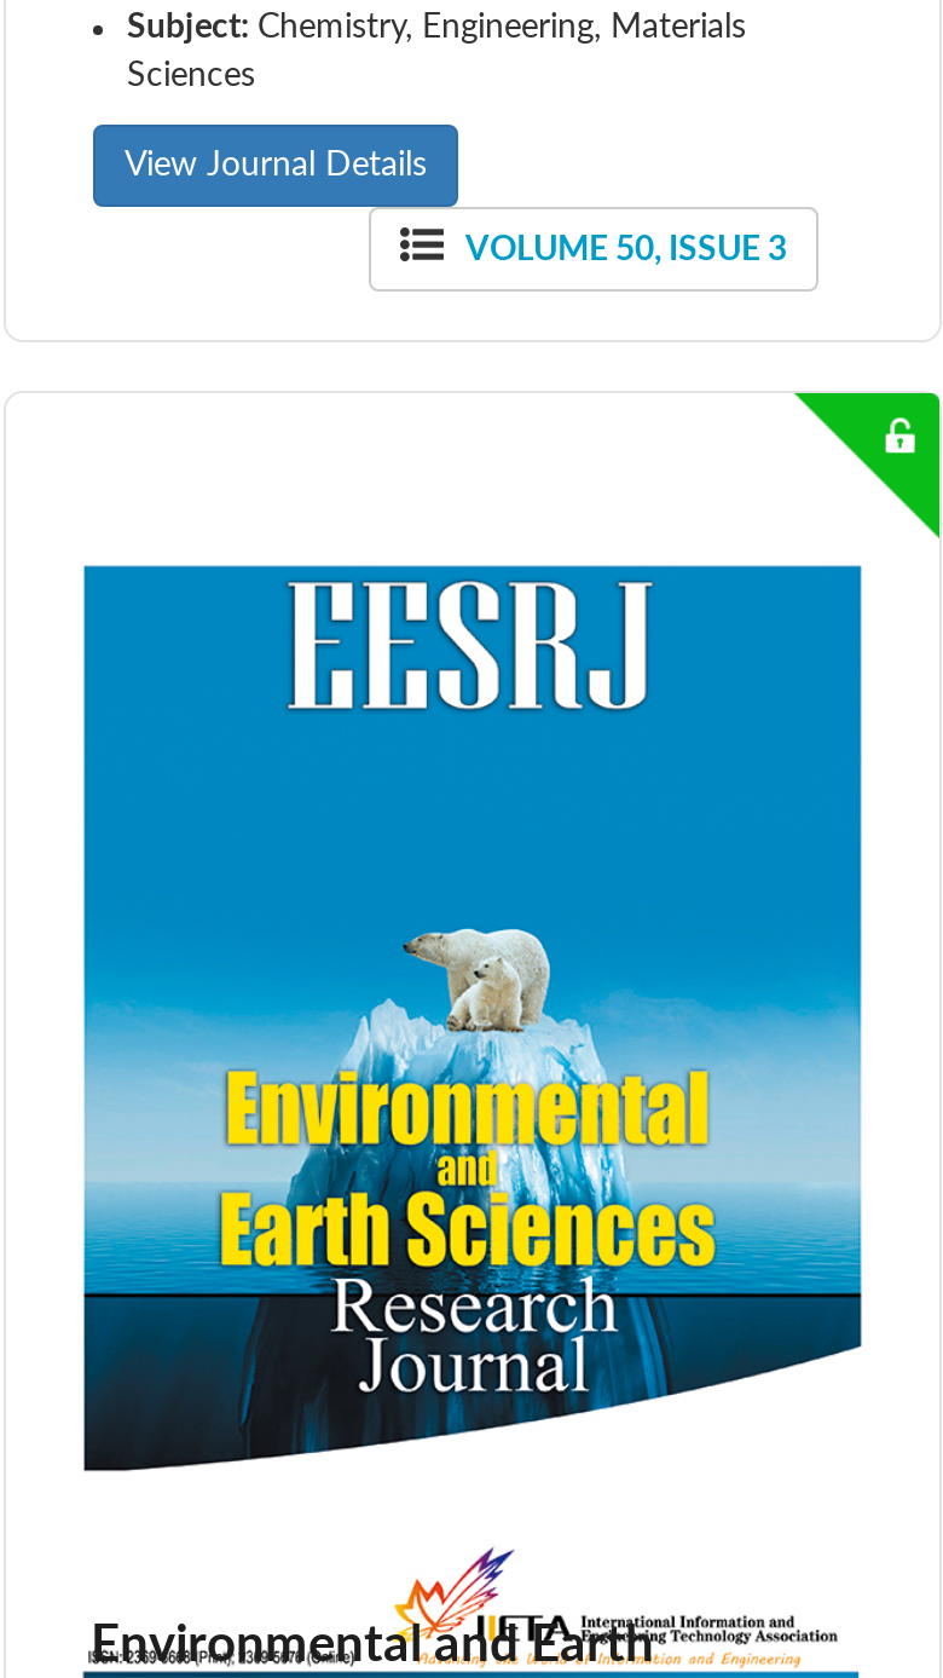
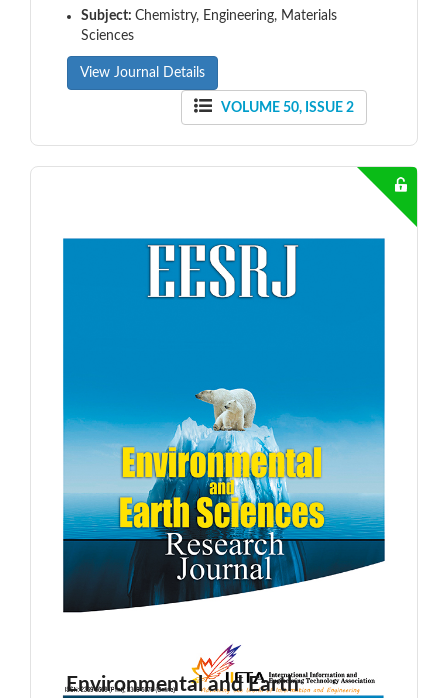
- VOLUME 50, ISSUE 3
+ VOLUME 50, ISSUE 2
